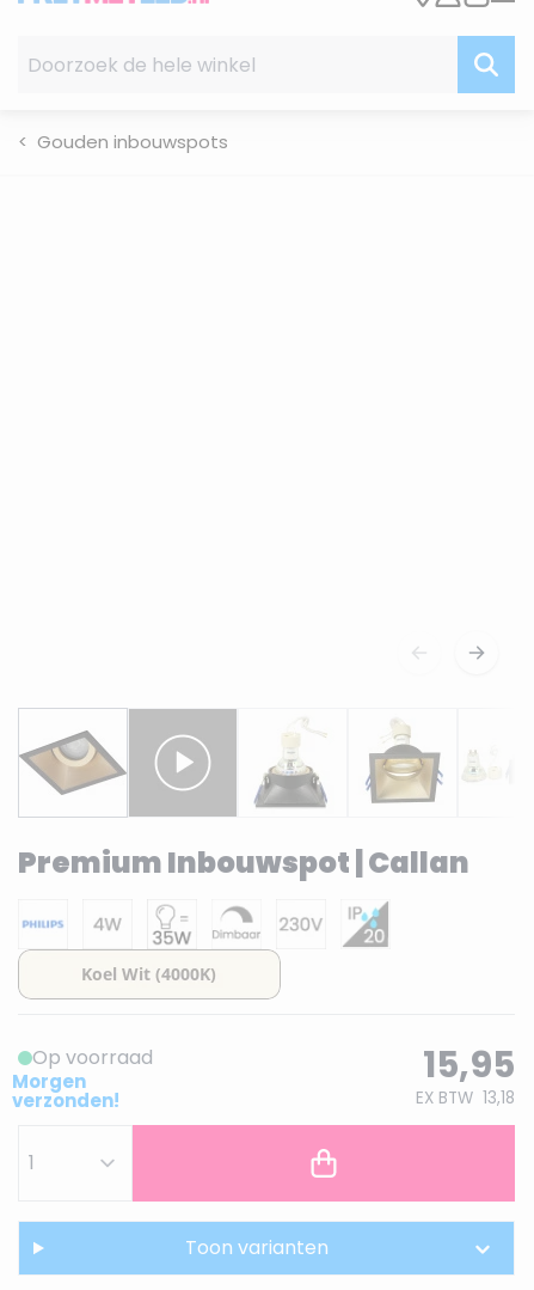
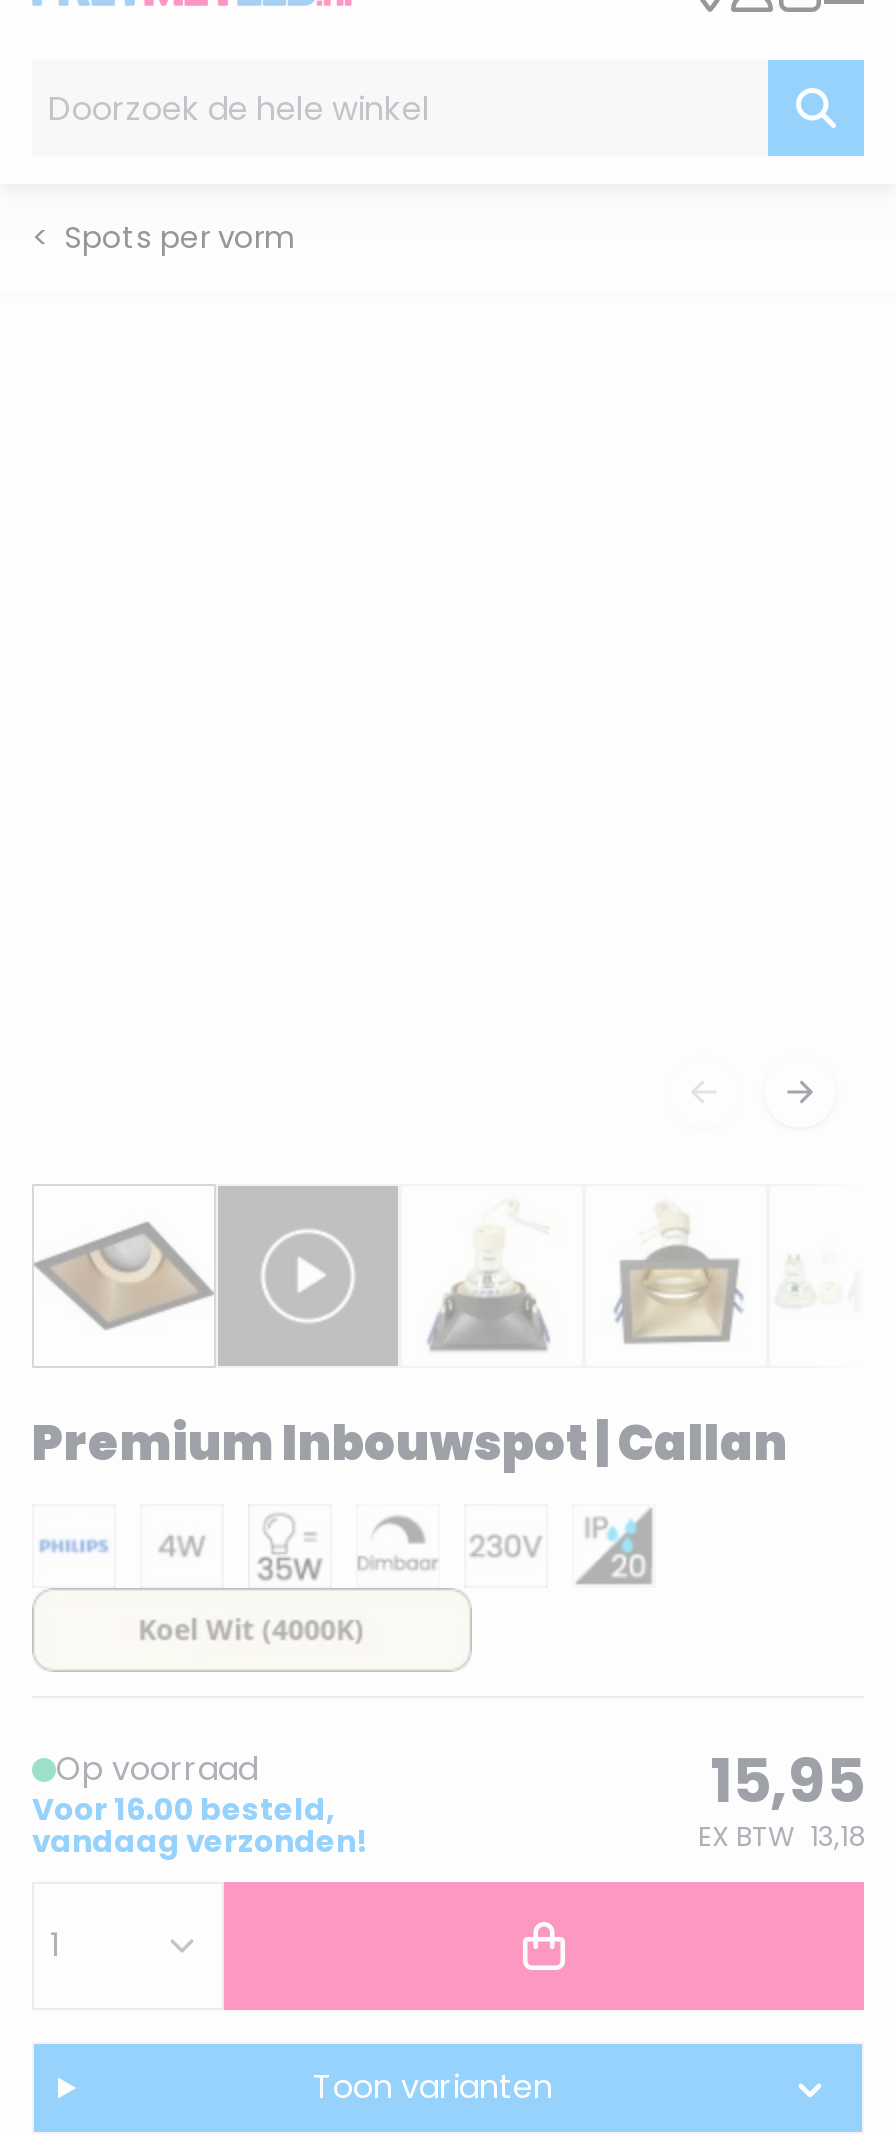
- Gouden inbouwspots
+ Spots per vorm

- Morgen
- verzonden!
+ Voor 16.00 besteld,
+ vandaag verzonden!
